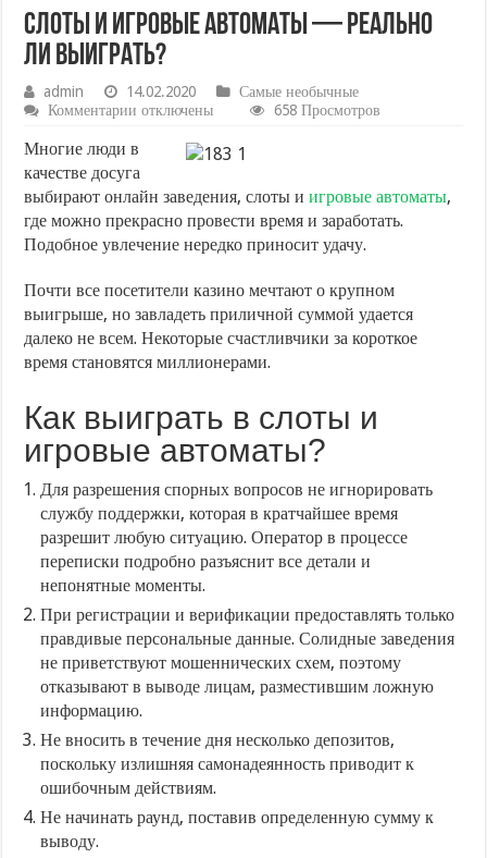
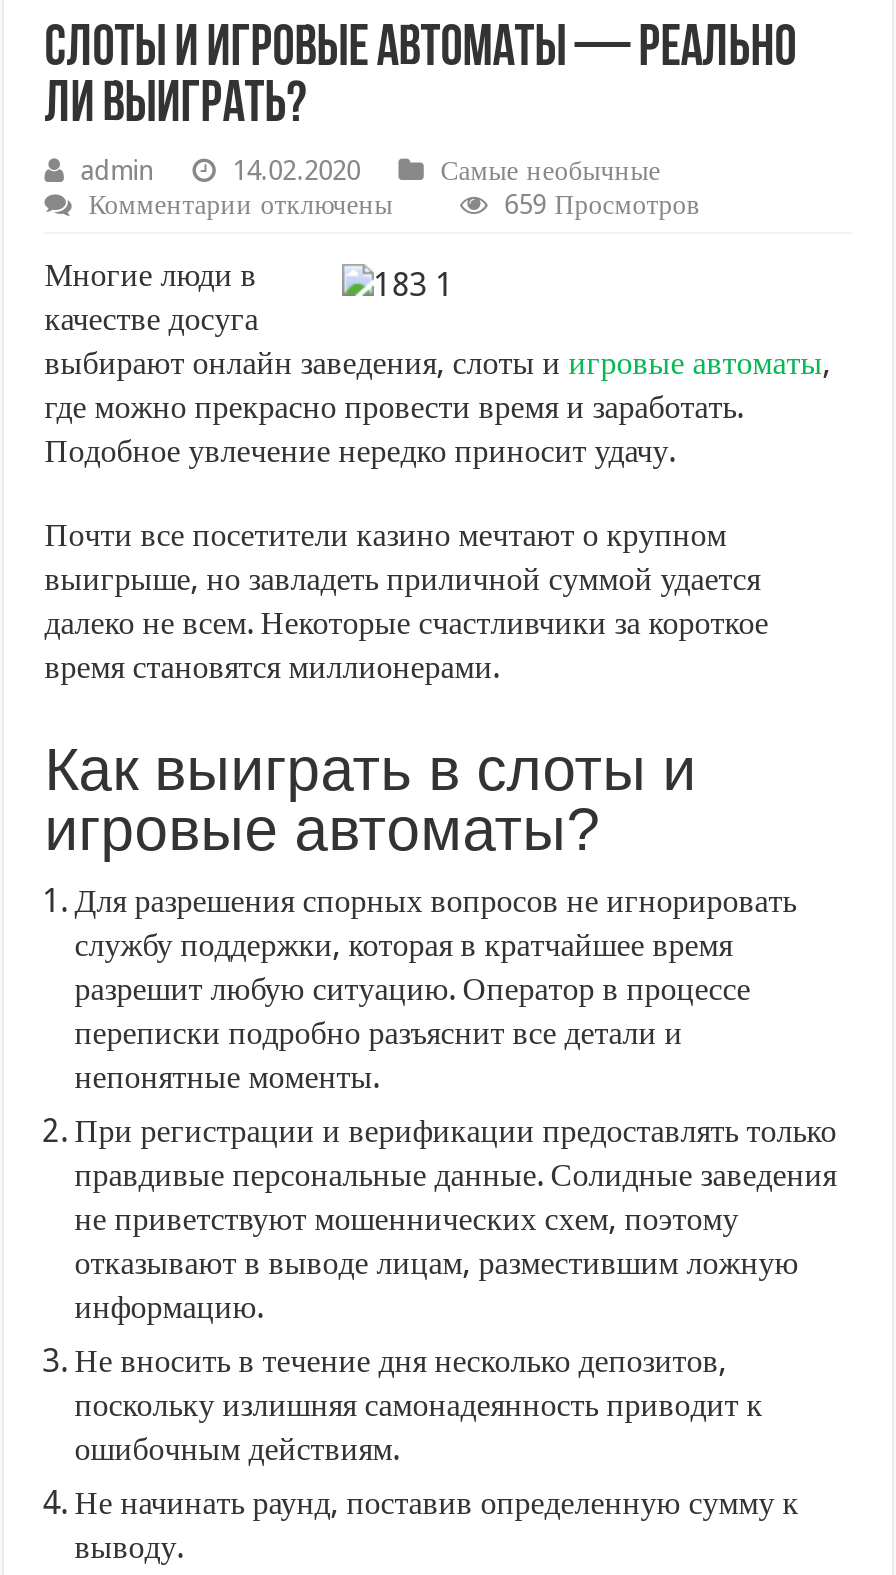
- 658 Просмотров
+ 659 Просмотров
